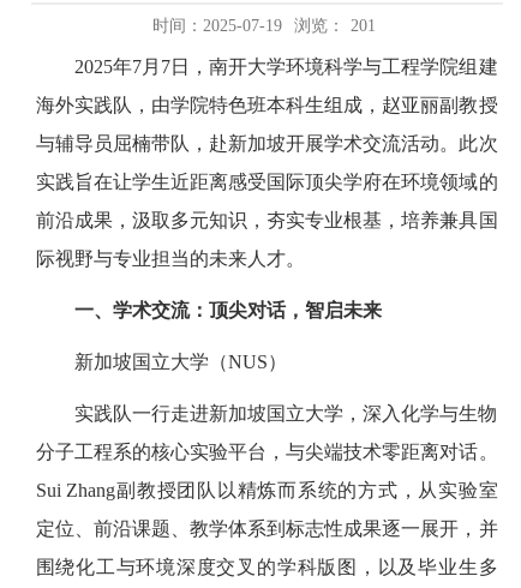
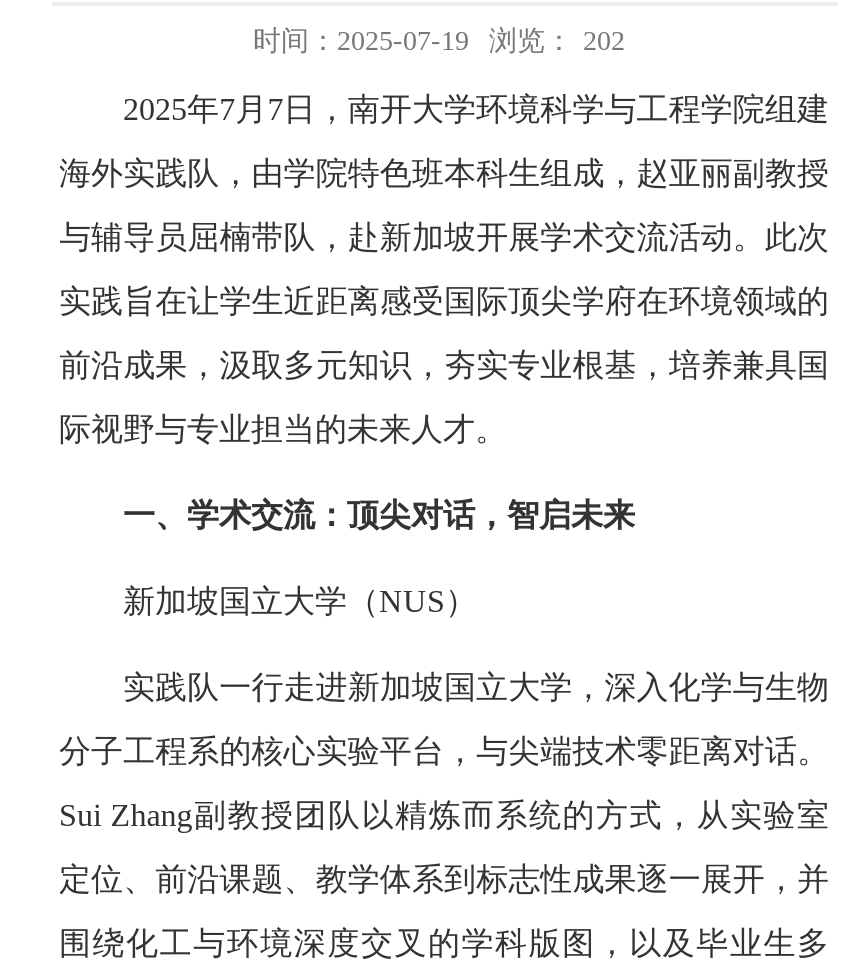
- 时间：2025-07-19 浏览： 201
+ 时间：2025-07-19 浏览： 202
